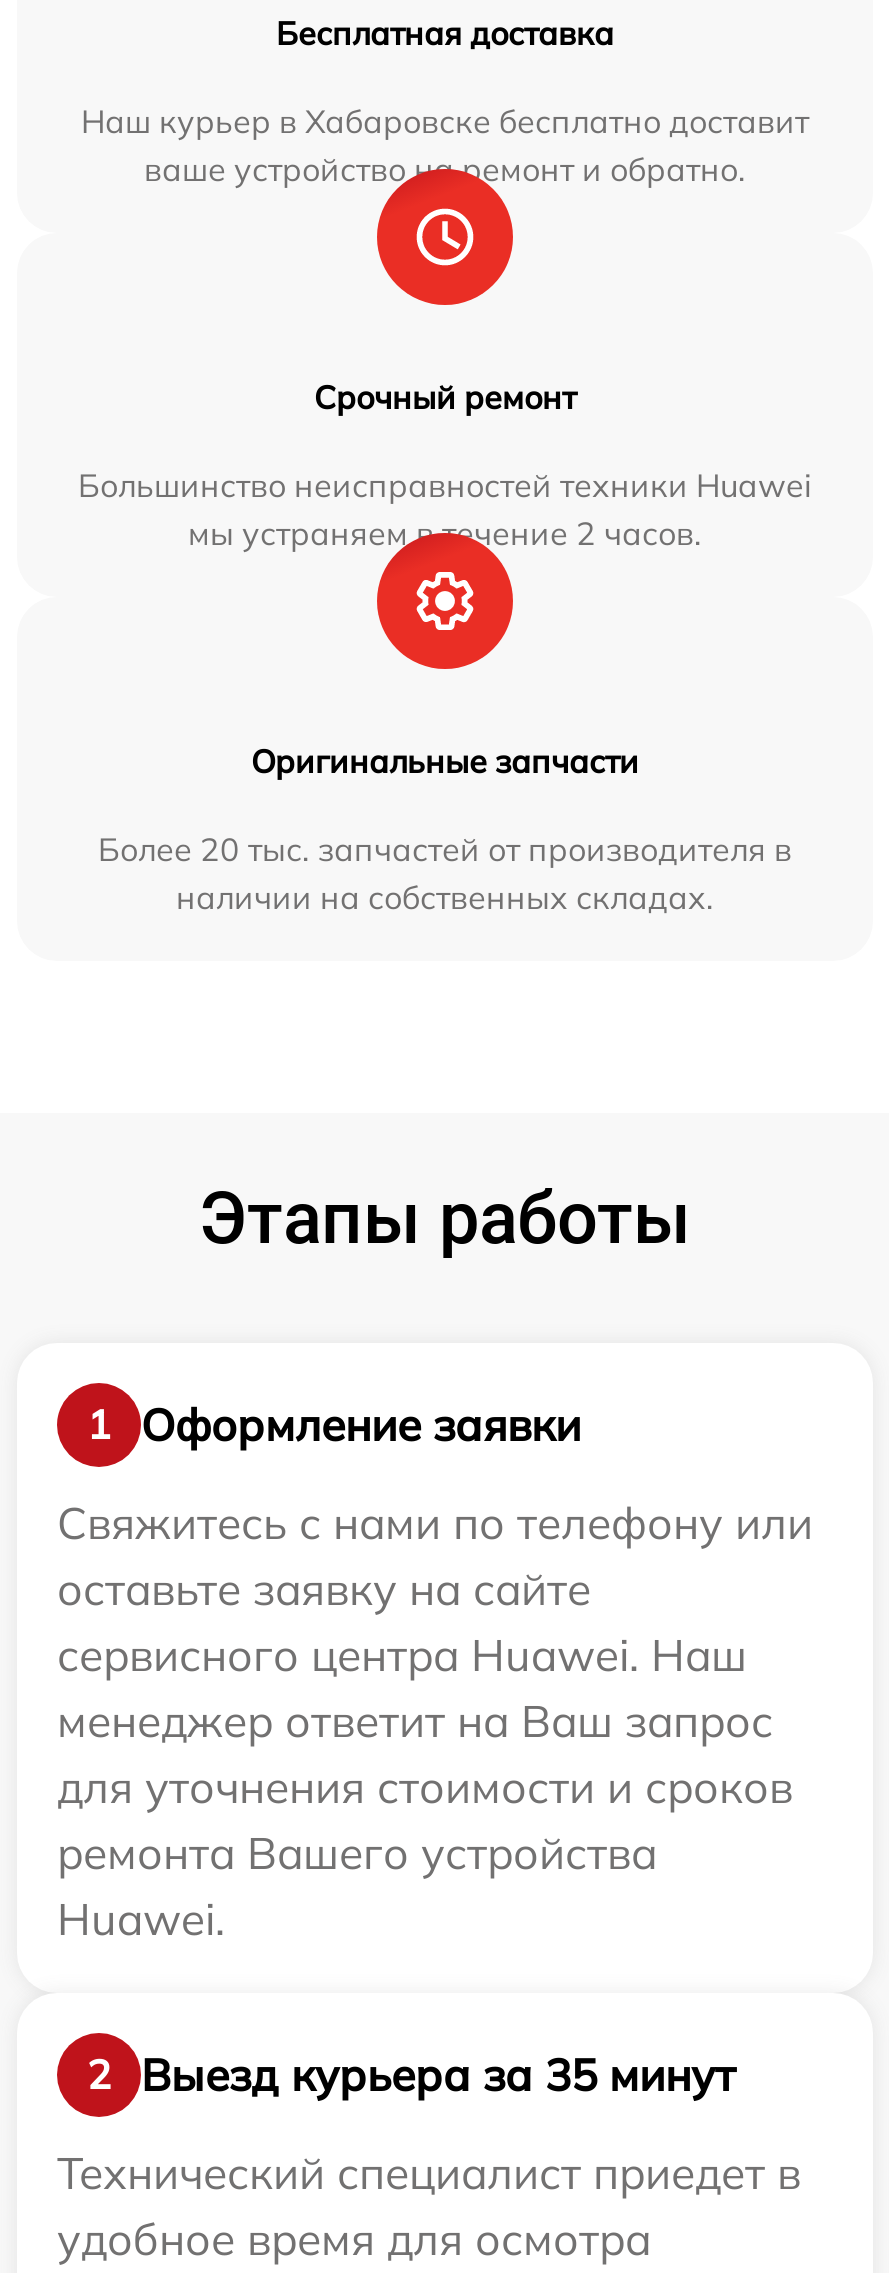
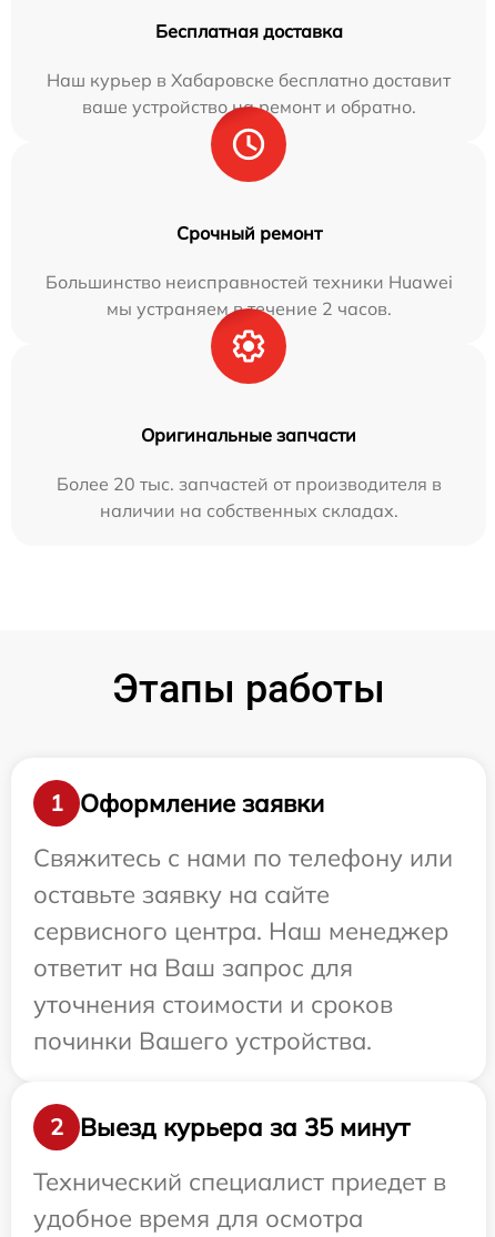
- сервисного центра Huawei. Наш
- менеджер ответит на Ваш запрос
- для уточнения стоимости и сроков
- ремонта Вашего устройства
- Huawei.
+ сервисного центра. Наш менеджер
+ ответит на Ваш запрос для
+ уточнения стоимости и сроков
+ починки Вашего устройства.
